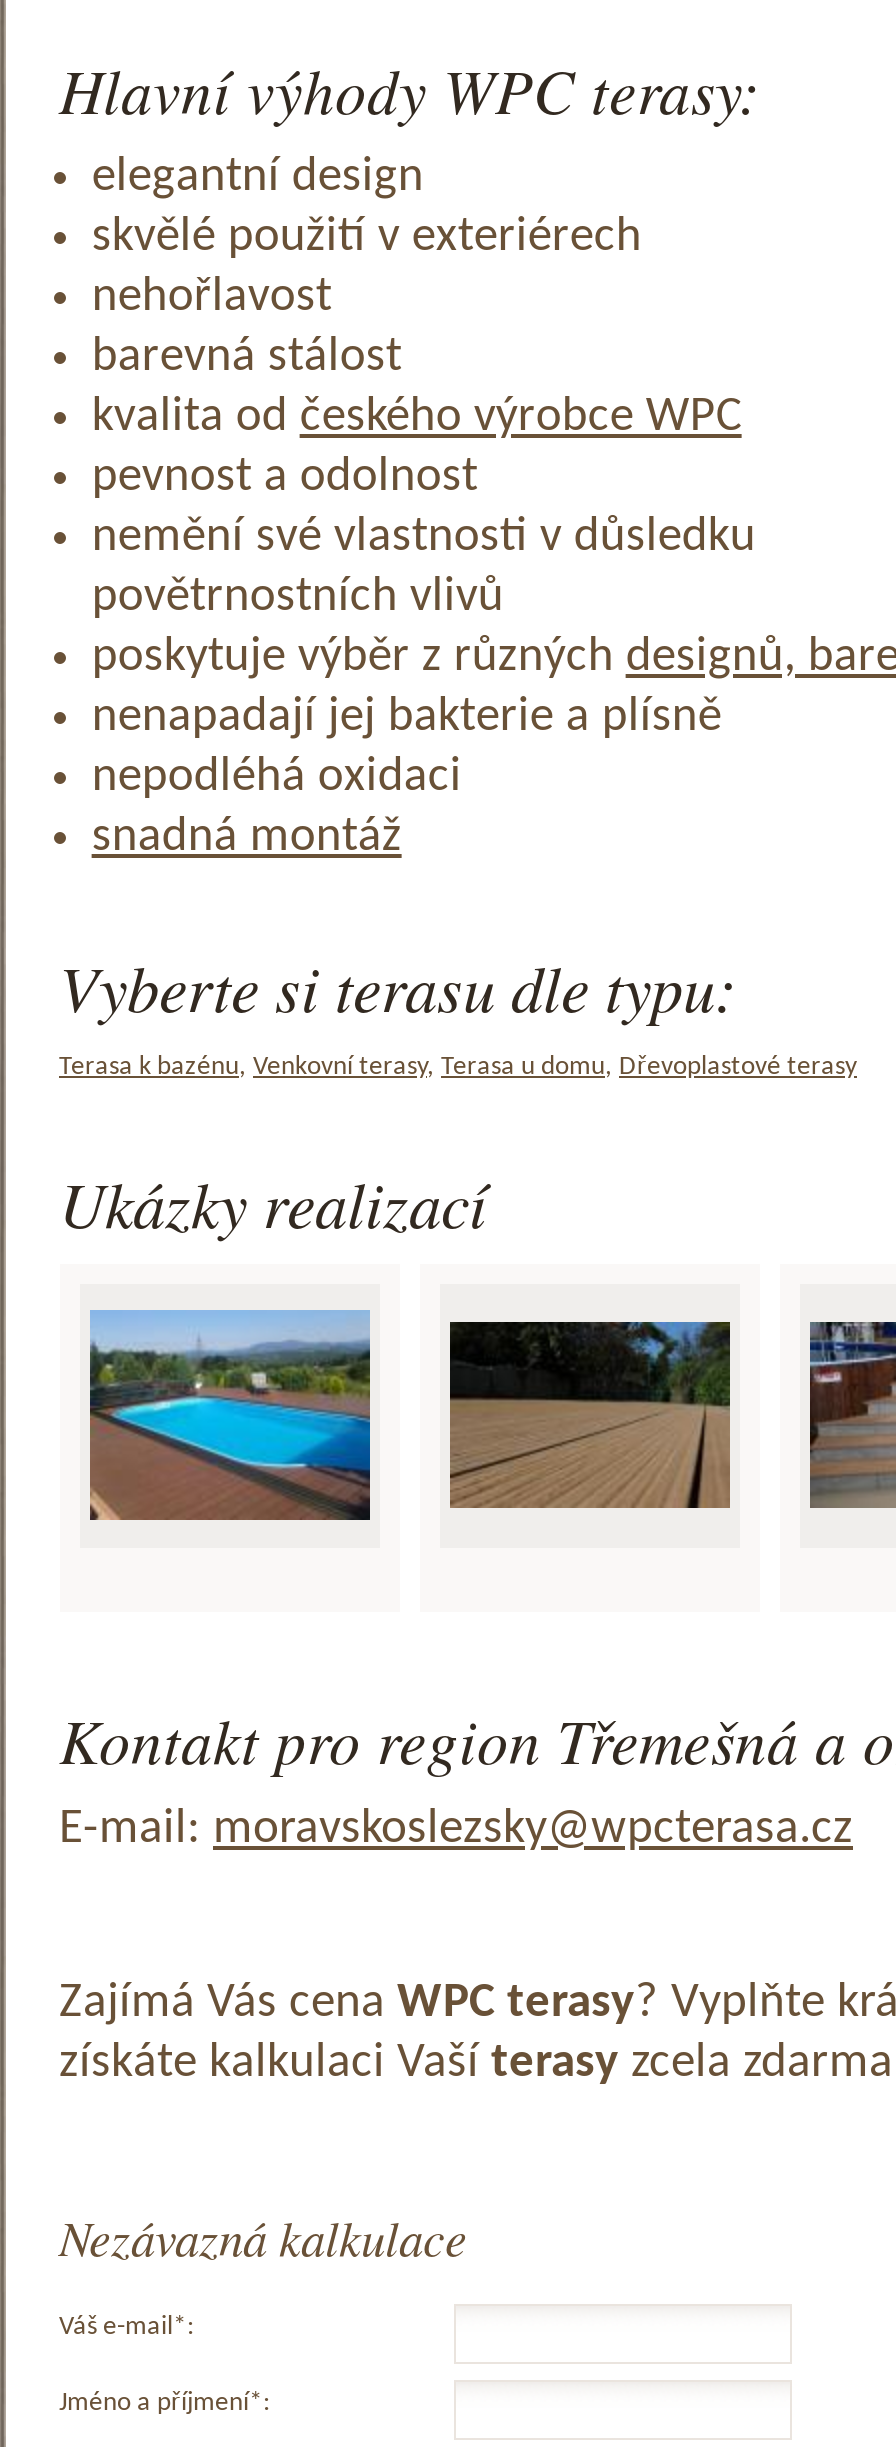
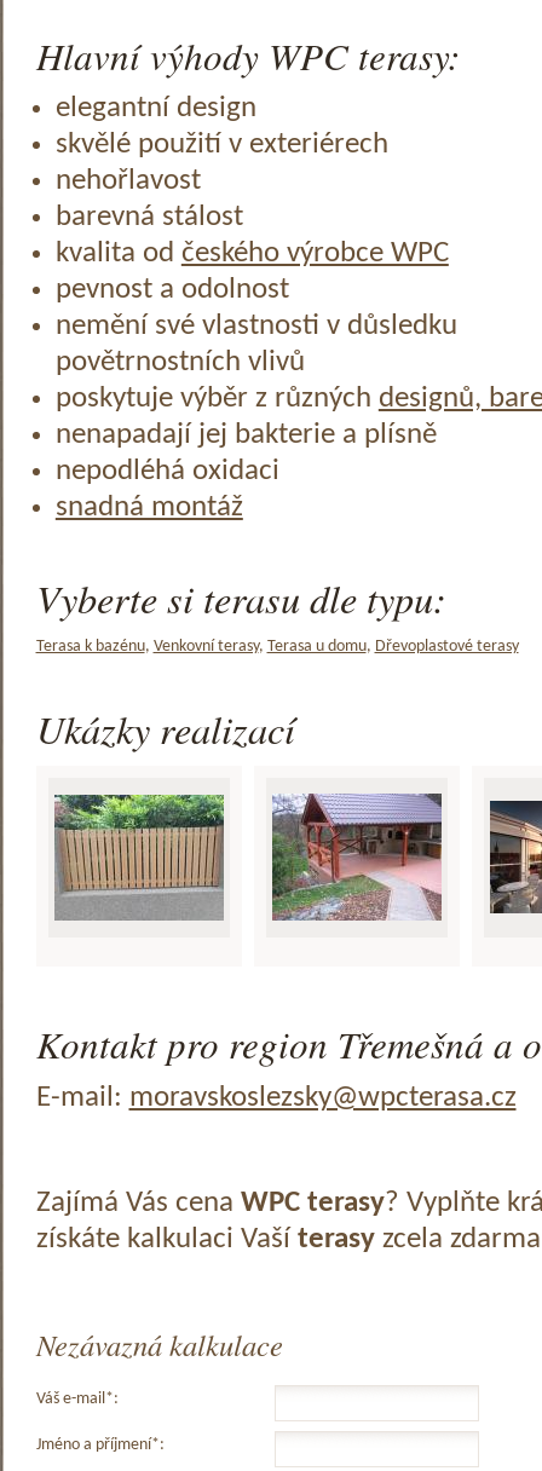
- [image]
+ [image]

- [image]
+ [image]

- [image]
+ [image]
